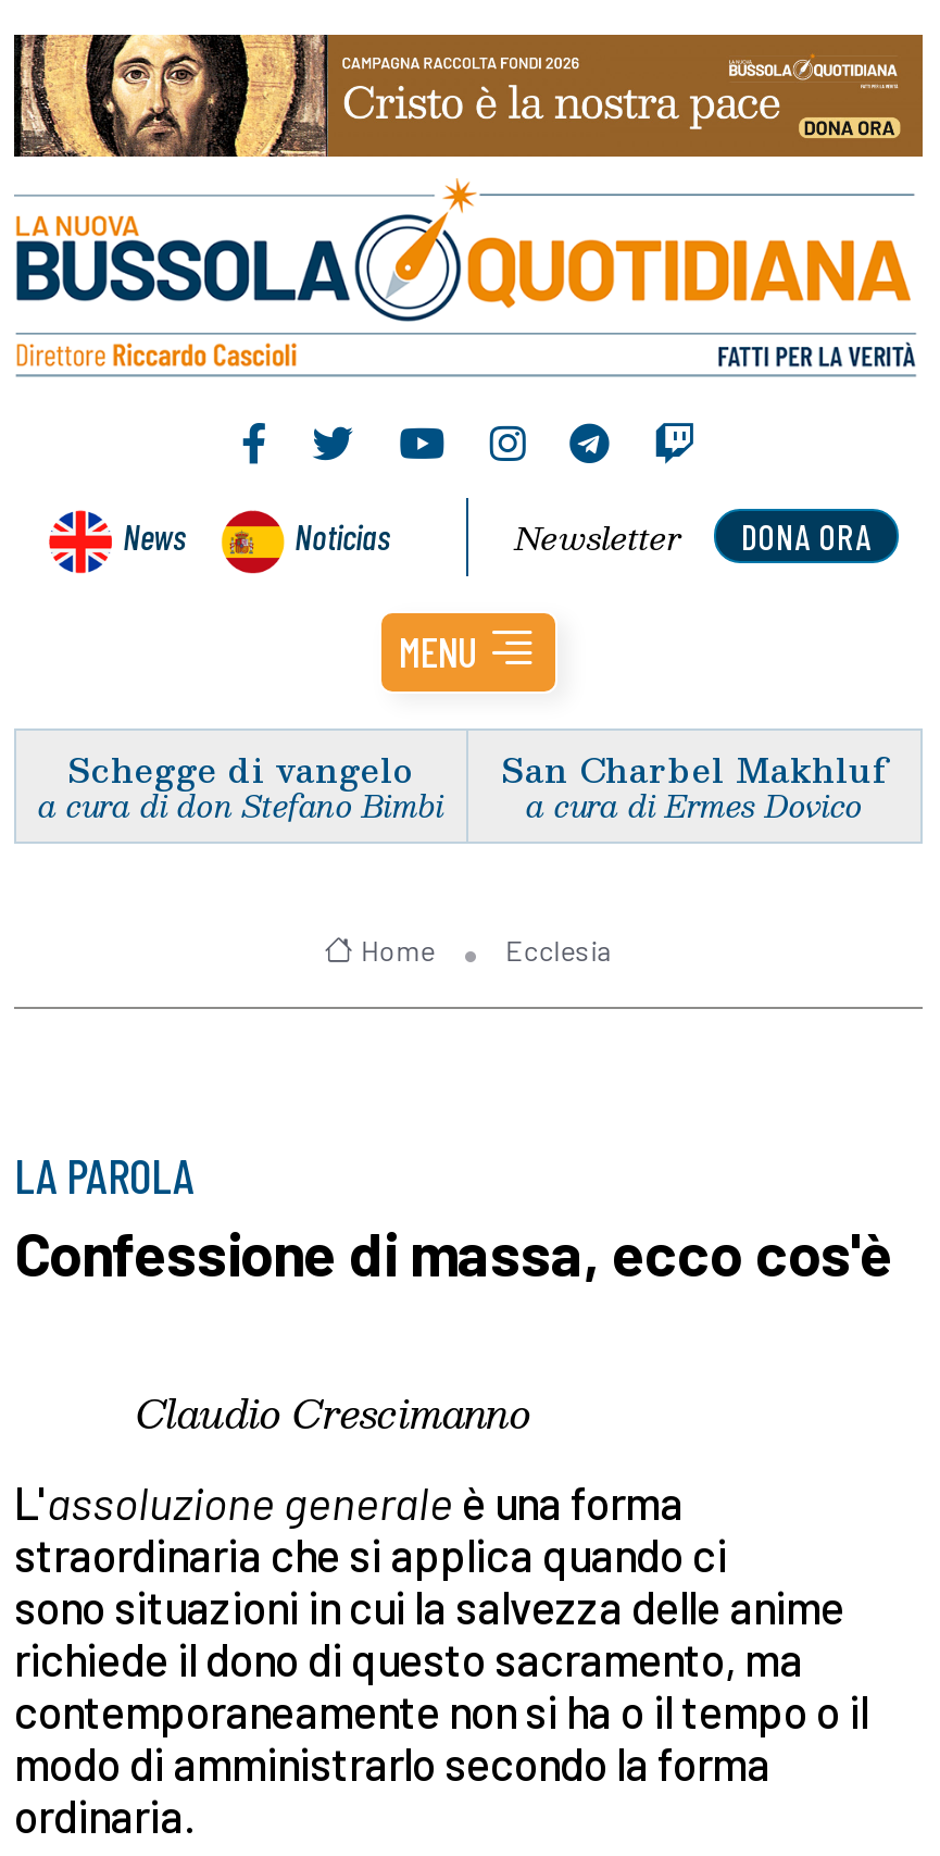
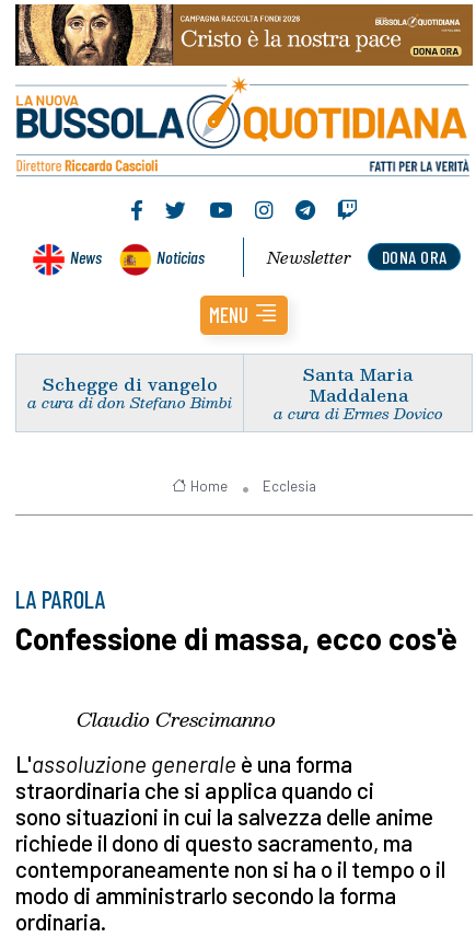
- San Charbel Makhluf
+ Santa Maria
+ Maddalena
